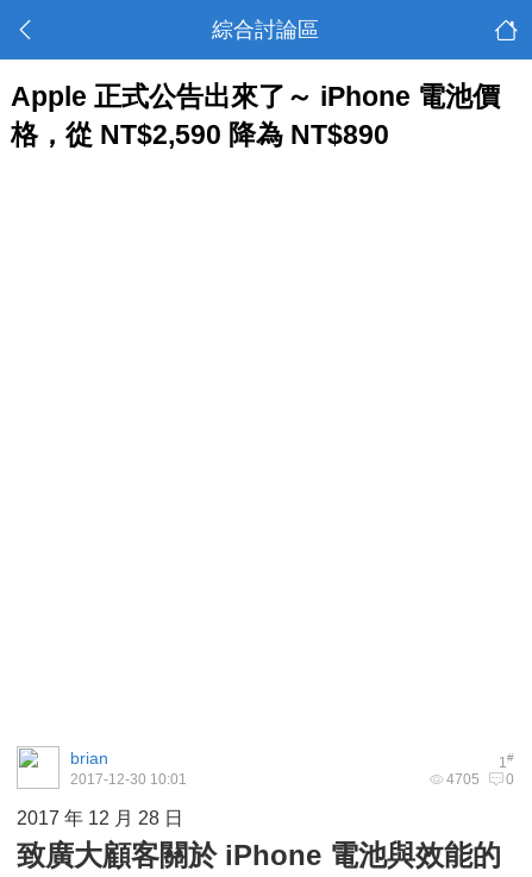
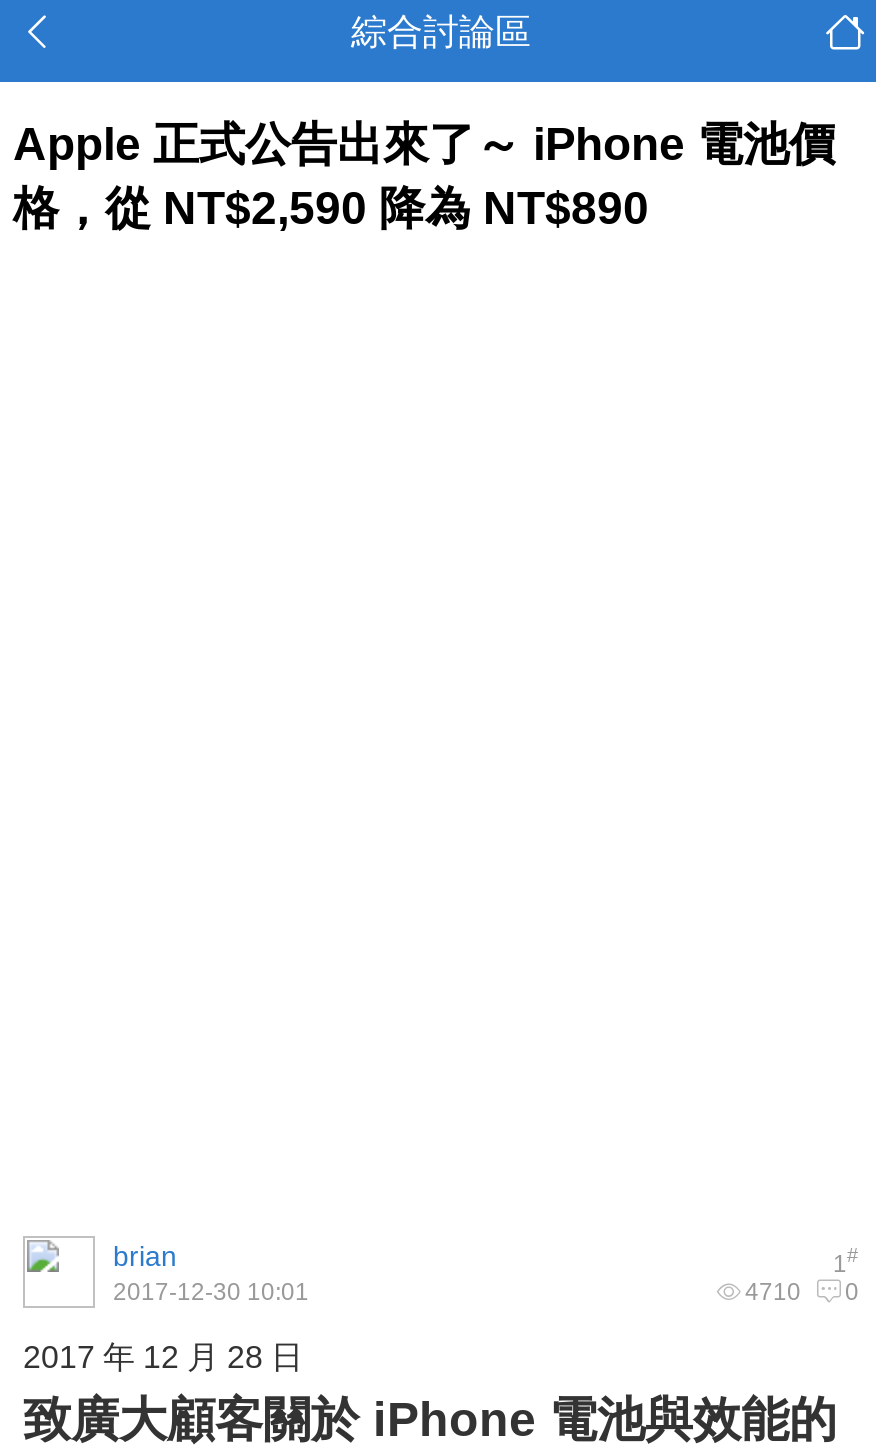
- 4705 0
+ 4710 0
